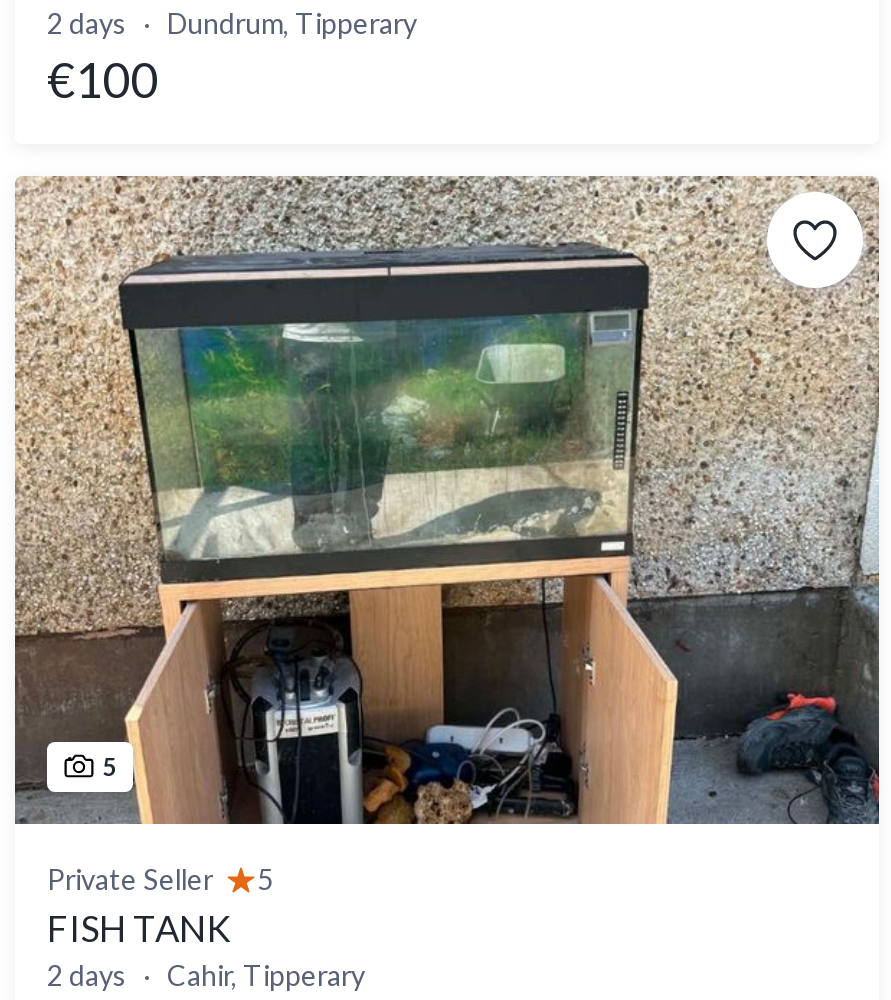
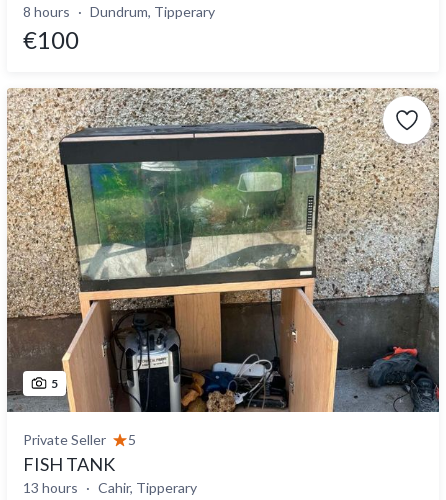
- 2 days Dundrum, Tipperary
+ 8 hours Dundrum, Tipperary

- 2 days Cahir, Tipperary
+ 13 hours Cahir, Tipperary
